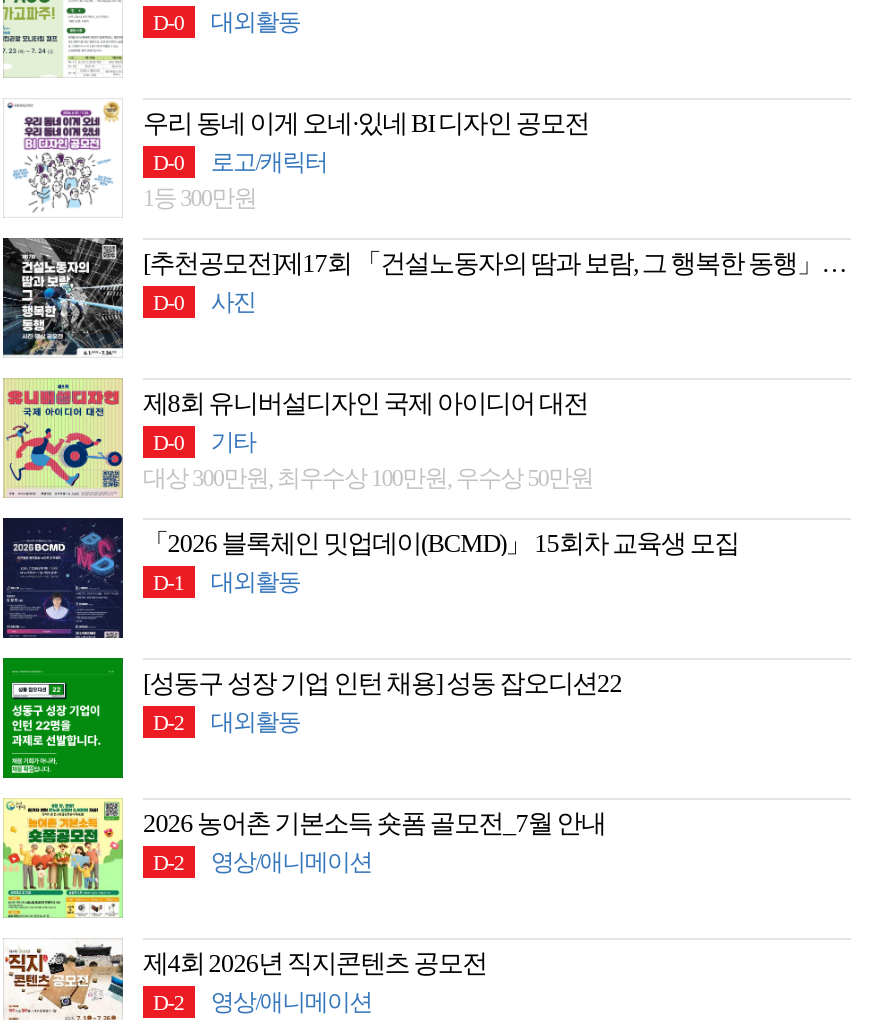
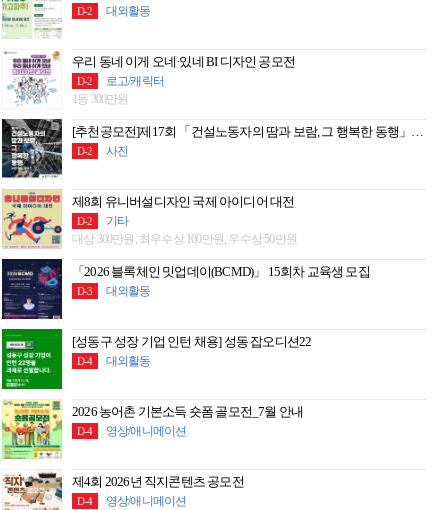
- D-0 대외활동
+ D-2 대외활동

- D-0 로고/캐릭터
+ D-2 로고/캐릭터

- D-0 사진
+ D-2 사진

- D-0 기타
+ D-2 기타

- D-1 대외활동
+ D-3 대외활동

- D-2 대외활동
+ D-4 대외활동

- D-2 영상/애니메이션
+ D-4 영상/애니메이션

- D-2 영상/애니메이션
+ D-4 영상/애니메이션
